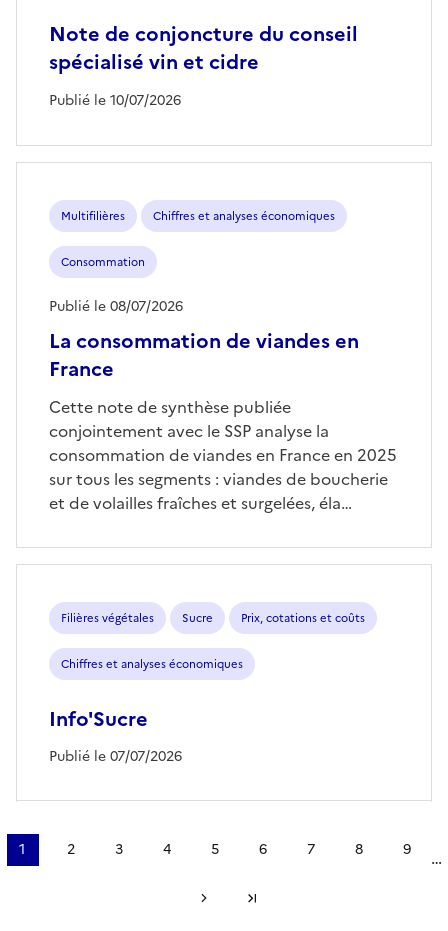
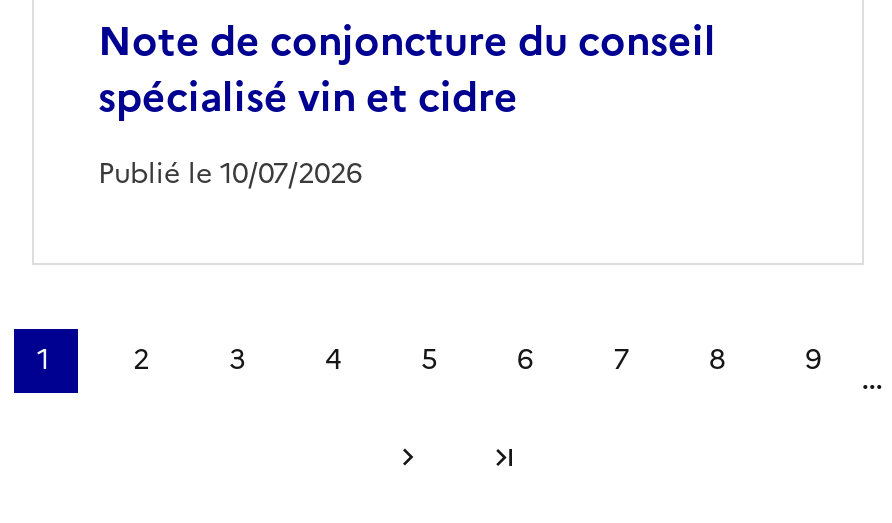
- Multifilières
- Chiffres et analyses économiques
- Consommation
- La consommation de viandes en
- France

- Publié le 08/07/2026

- Cette note de synthèse publiée
- conjointement avec le SSP analyse la
- consommation de viandes en France en 2025
- sur tous les segments : viandes de boucherie
- et de volailles fraîches et surgelées, éla…

- Filières végétales
- Sucre
- Prix, cotations et coûts
- Chiffres et analyses économiques
- Info'Sucre
- Publié le 07/07/2026
